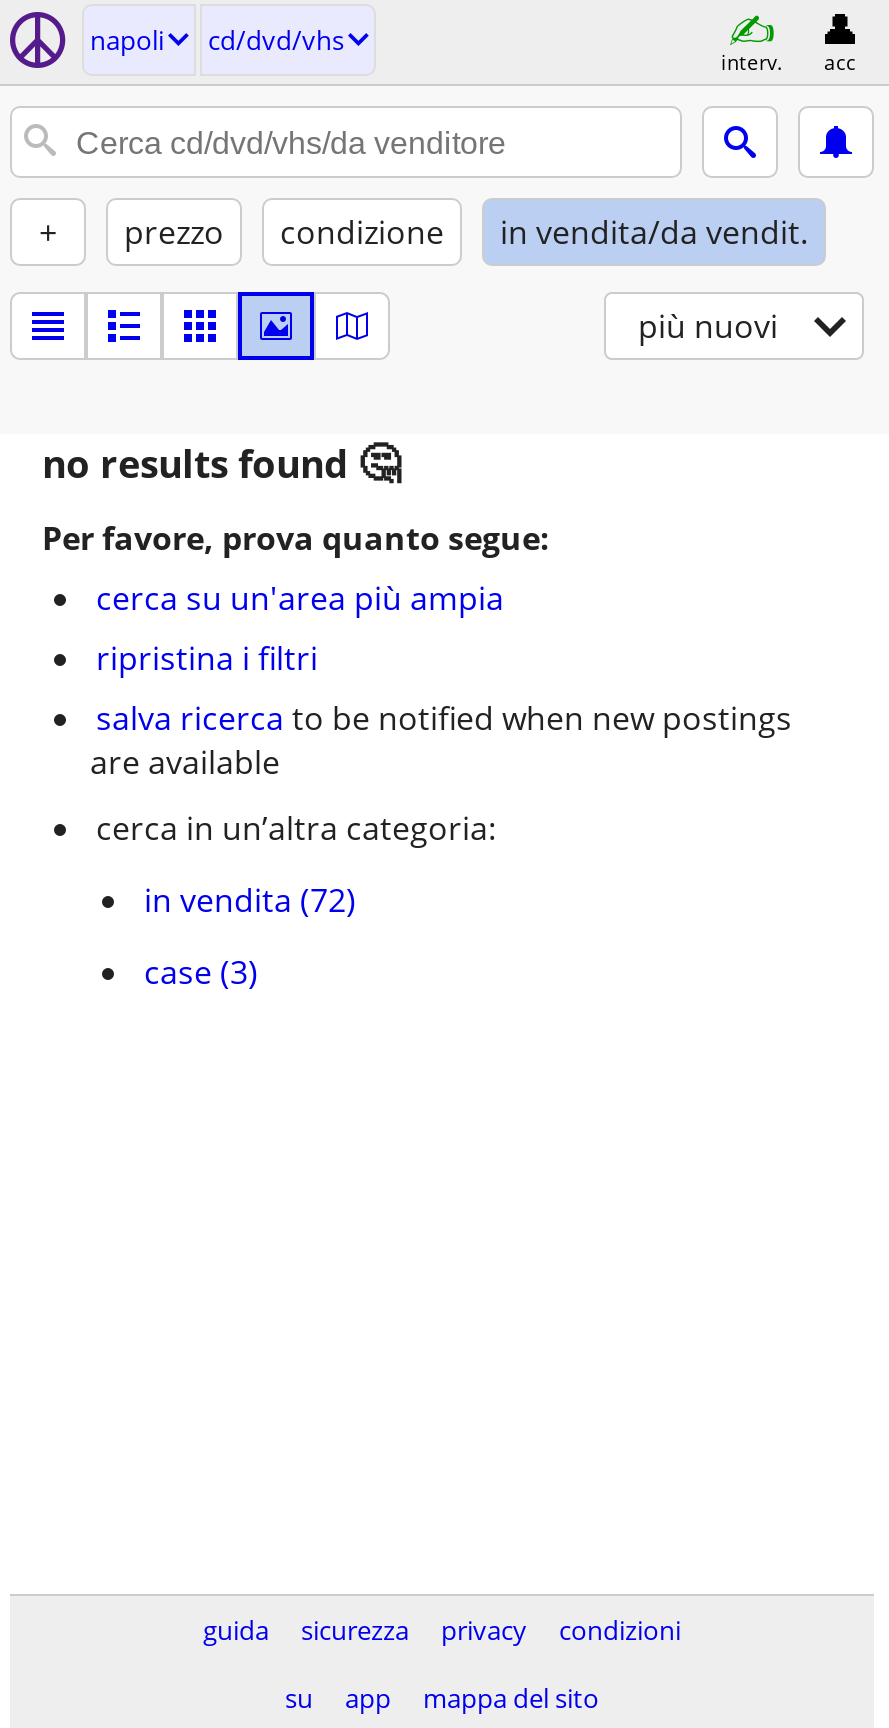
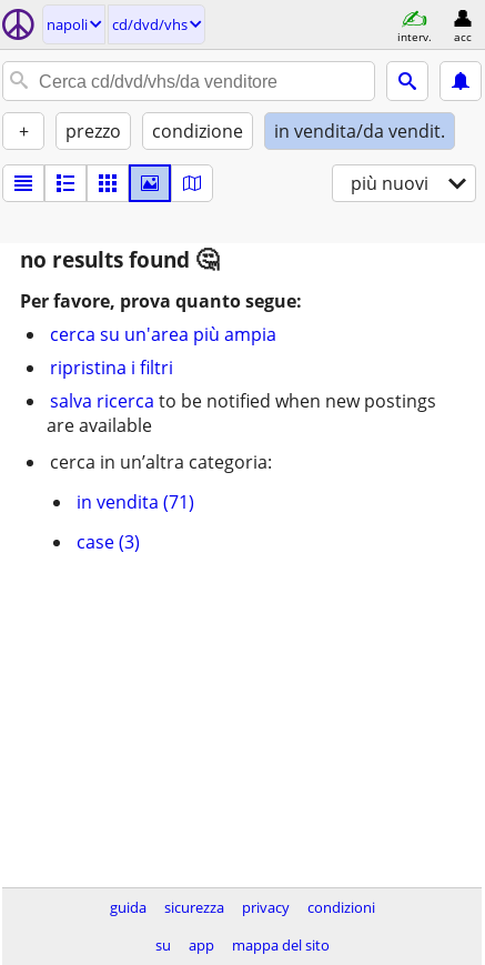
- in vendita (72)
+ in vendita (71)
